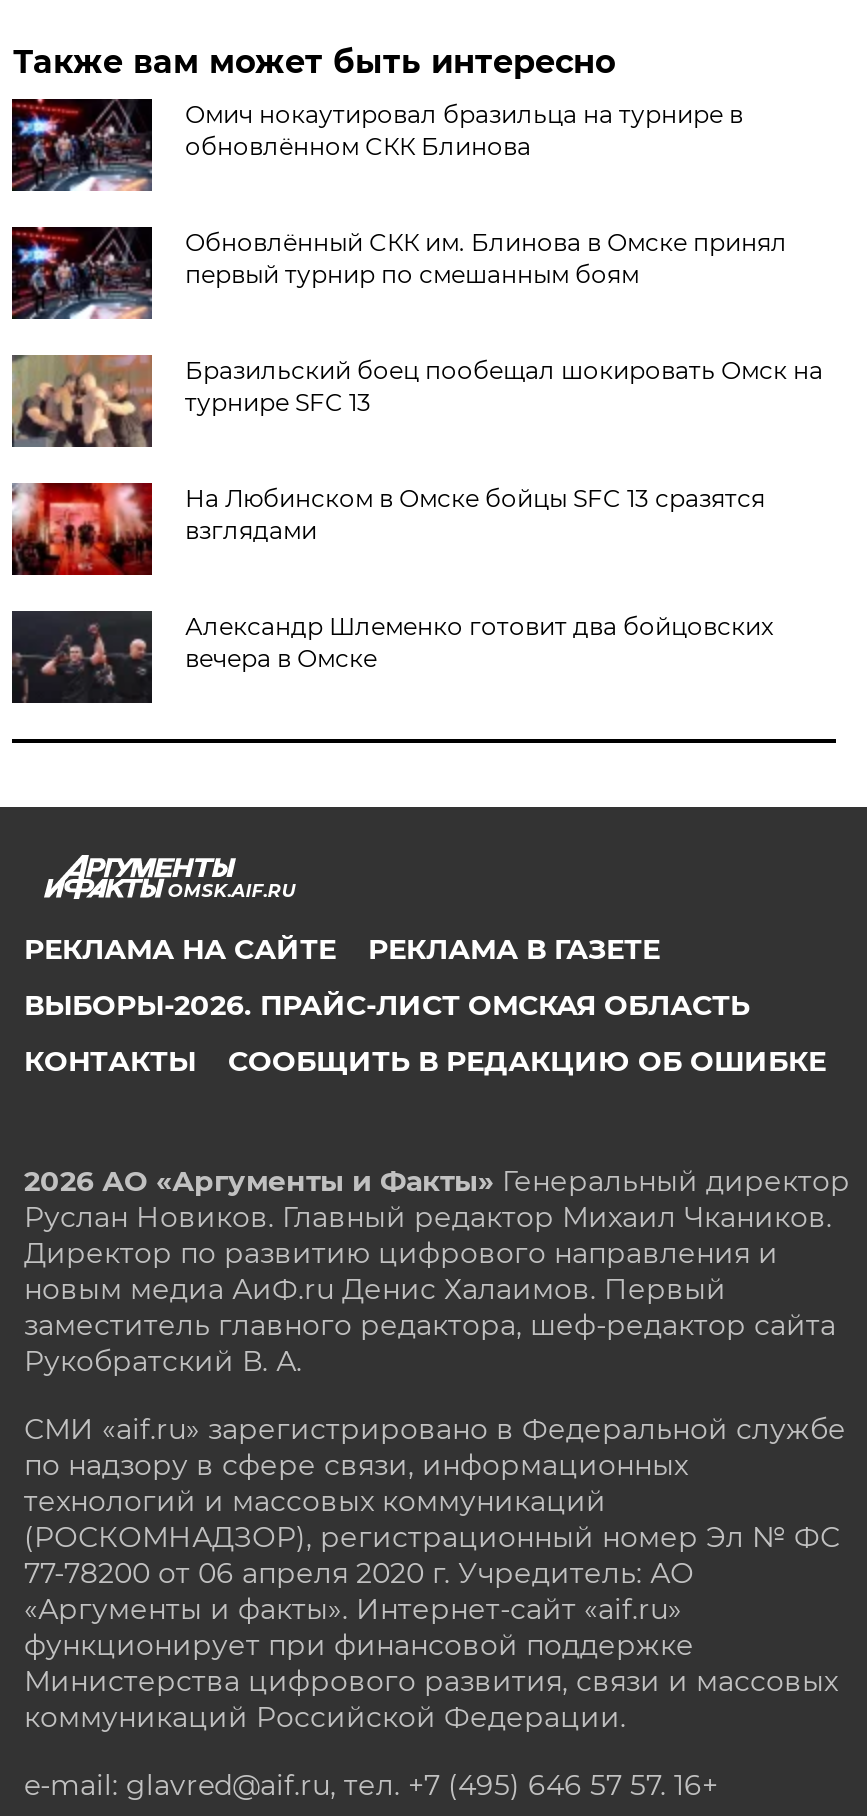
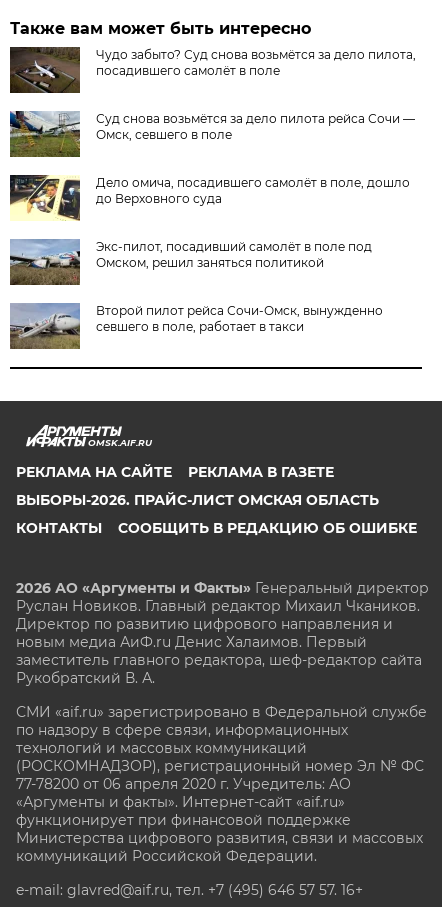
- [image]
- Омич нокаутировал бразильца на турнире в
- обновлённом СКК Блинова
+ [image]
+ Чудо забыто? Суд снова возьмётся за дело пилота,
+ посадившего самолёт в поле

- [image]
- Обновлённый СКК им. Блинова в Омске принял
- первый турнир по смешанным боям
+ [image]
+ Суд снова возьмётся за дело пилота рейса Сочи —
+ Омск, севшего в поле

- [image]
- Бразильский боец пообещал шокировать Омск на
- турнире SFC 13
+ [image]
+ Дело омича, посадившего самолёт в поле, дошло
+ до Верховного суда

- [image]
- На Любинском в Омске бойцы SFC 13 сразятся
- взглядами
+ [image]
+ Экс-пилот, посадивший самолёт в поле под
+ Омском, решил заняться политикой

- [image]
- Александр Шлеменко готовит два бойцовских
- вечера в Омске
+ [image]
+ Второй пилот рейса Сочи-Омск, вынужденно
+ севшего в поле, работает в такси
